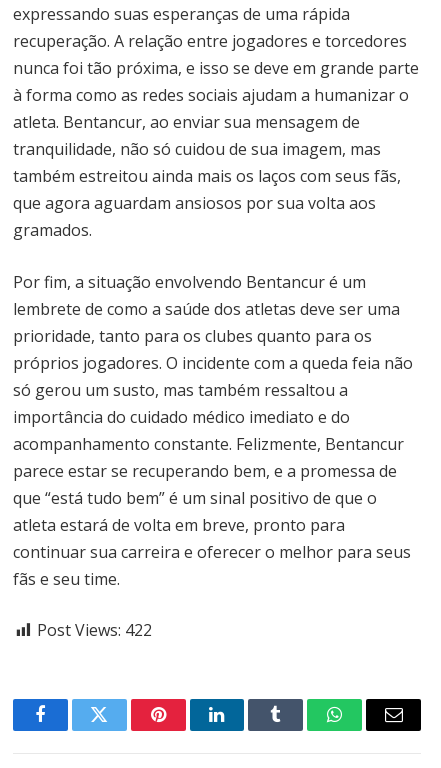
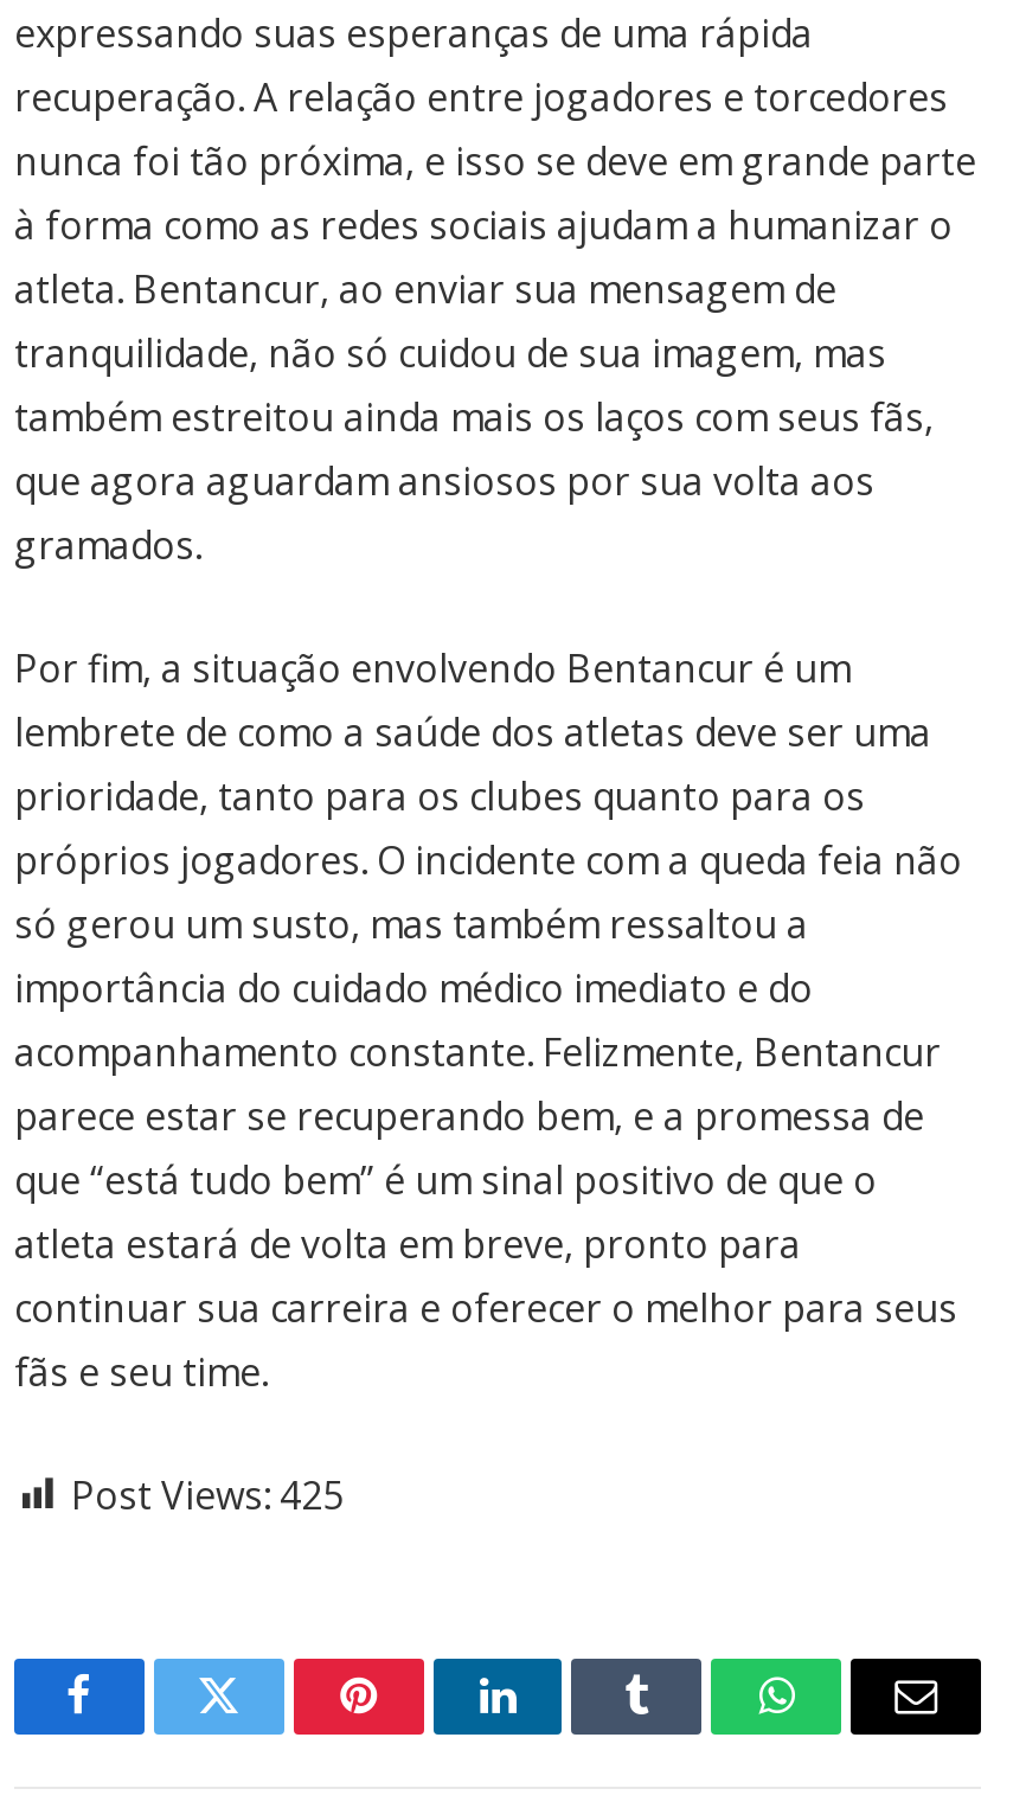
- Post Views: 422
+ Post Views: 425
